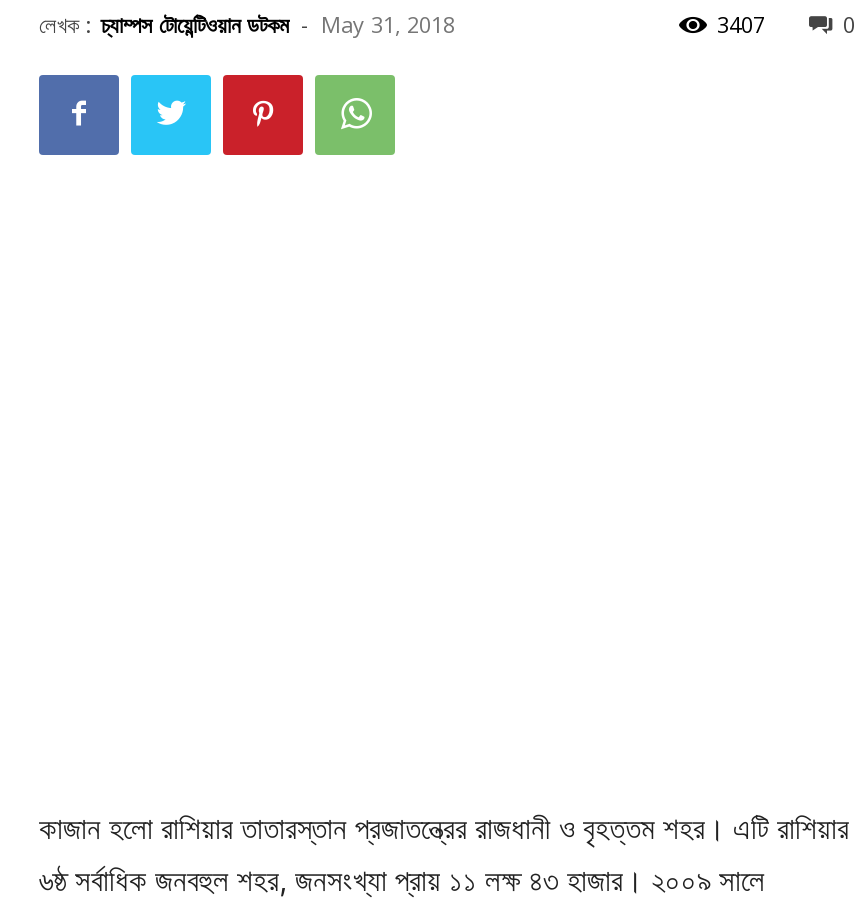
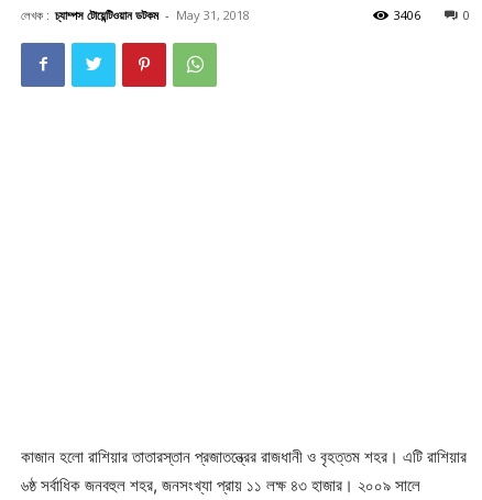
- 3407
+ 3406
